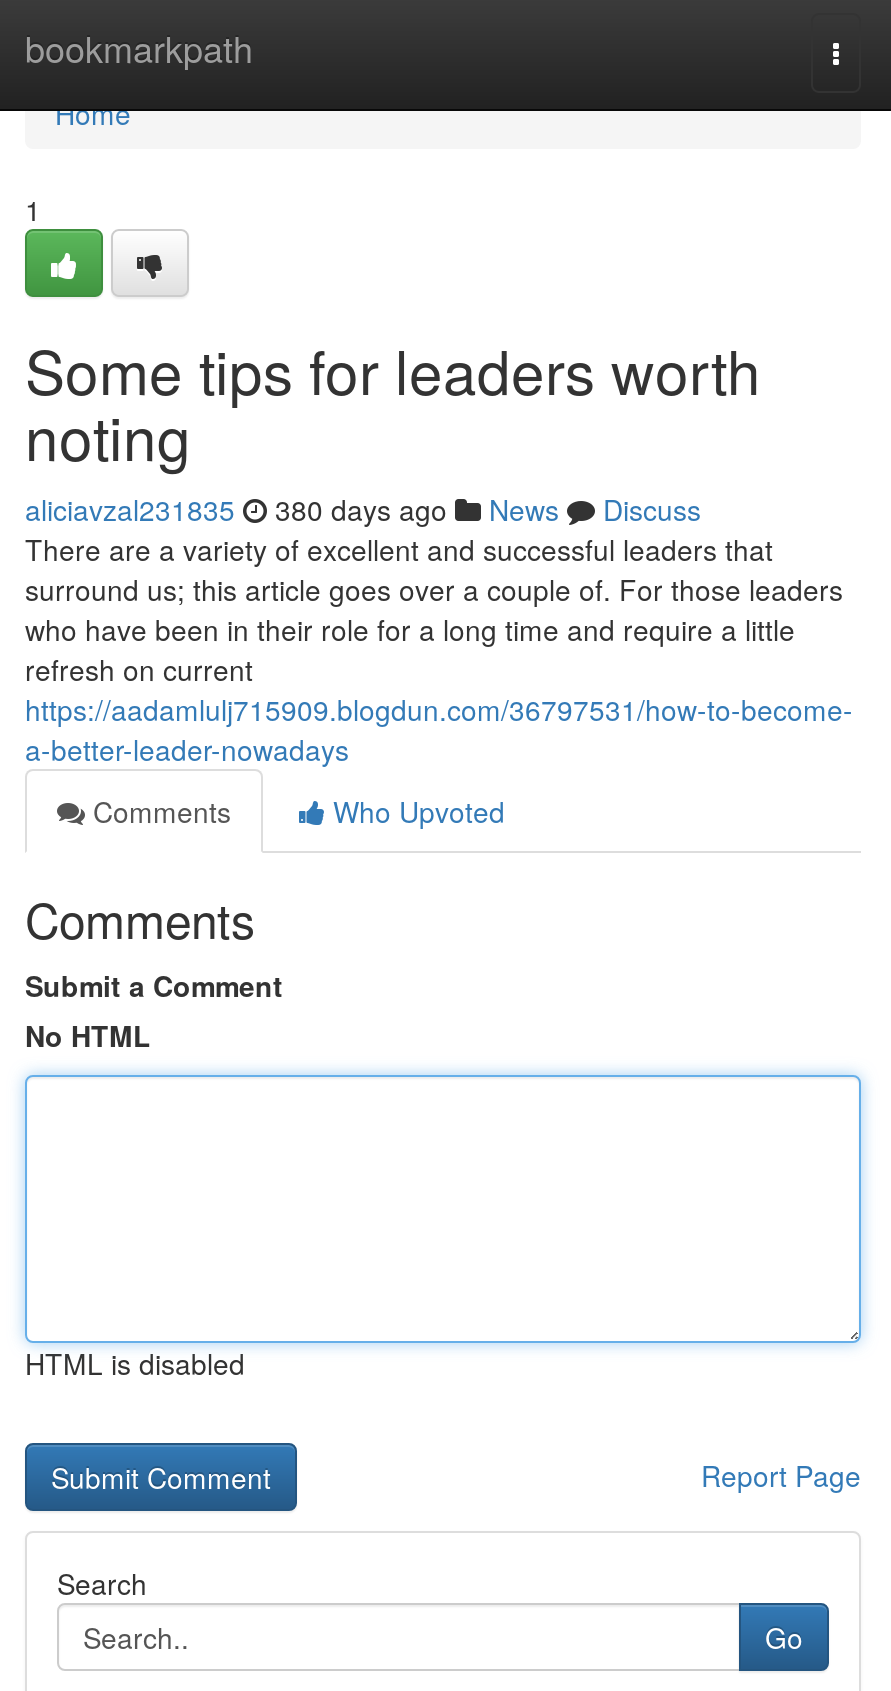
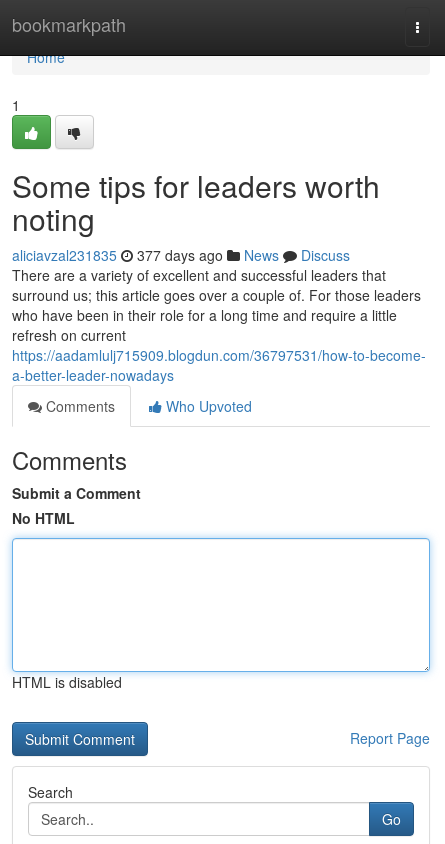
- aliciavzal231835 380 days ago News Discuss
+ aliciavzal231835 377 days ago News Discuss
